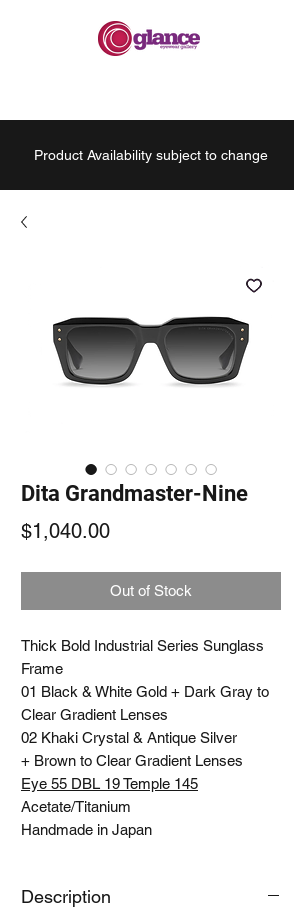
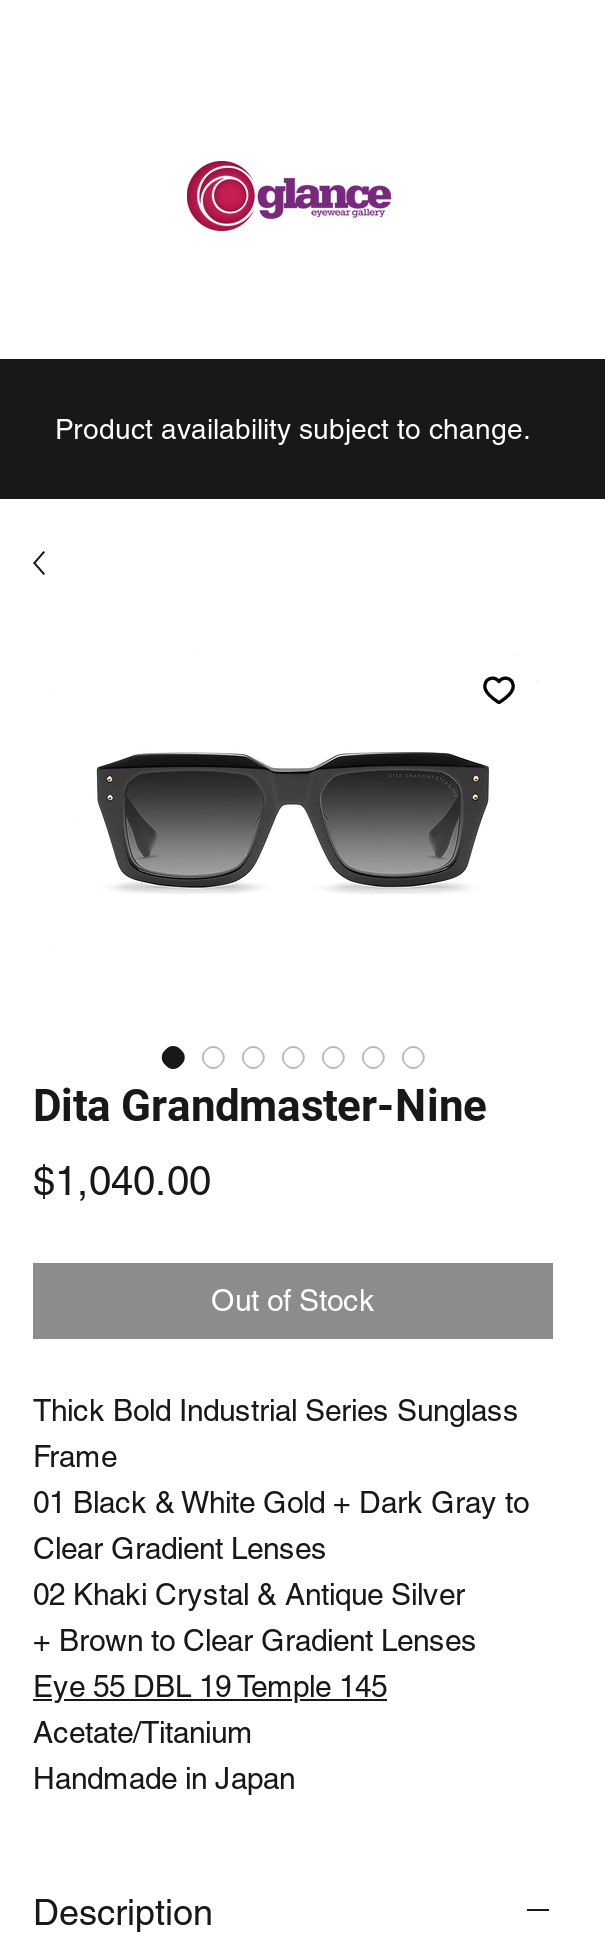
- Product Availability subject to change
+ Product availability subject to change.
